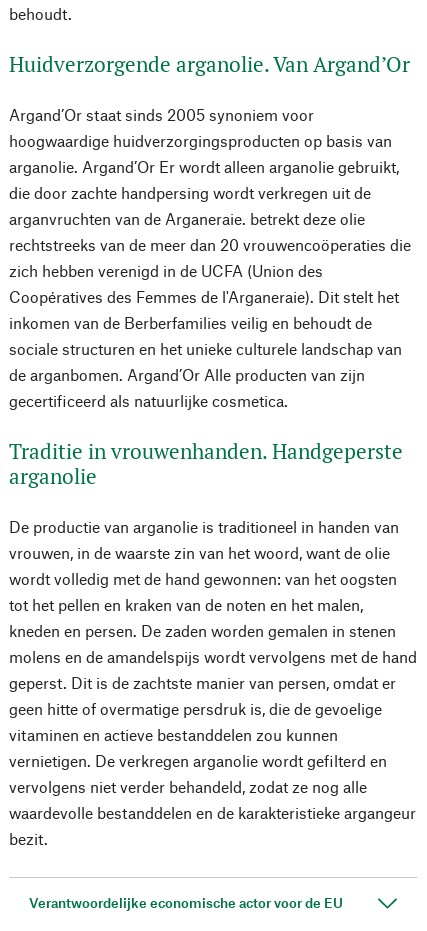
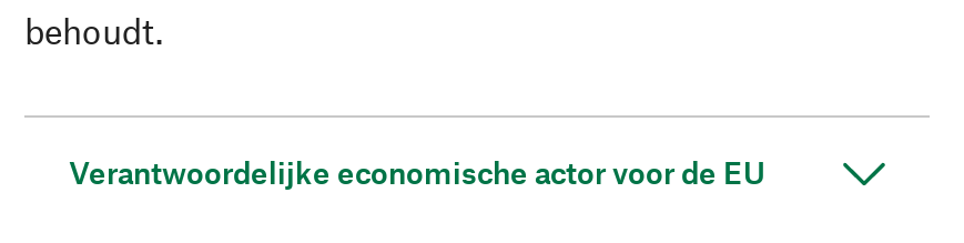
- Huidverzorgende arganolie. Van Argand’Or
- Argand’Or staat sinds 2005 synoniem voor
- hoogwaardige huidverzorgingsproducten op basis van
- arganolie. Argand’Or Er wordt alleen arganolie gebruikt,
- die door zachte handpersing wordt verkregen uit de
- arganvruchten van de Arganeraie. betrekt deze olie
- rechtstreeks van de meer dan 20 vrouwencoöperaties die
- zich hebben verenigd in de UCFA (Union des
- Coopératives des Femmes de l'Arganeraie). Dit stelt het
- inkomen van de Berberfamilies veilig en behoudt de
- sociale structuren en het unieke culturele landschap van
- de arganbomen. Argand’Or Alle producten van zijn
- gecertificeerd als natuurlijke cosmetica.
- Traditie in vrouwenhanden. Handgeperste
- arganolie
- De productie van arganolie is traditioneel in handen van
- vrouwen, in de waarste zin van het woord, want de olie
- wordt volledig met de hand gewonnen: van het oogsten
- tot het pellen en kraken van de noten en het malen,
- kneden en persen. De zaden worden gemalen in stenen
- molens en de amandelspijs wordt vervolgens met de hand
- geperst. Dit is de zachtste manier van persen, omdat er
- geen hitte of overmatige persdruk is, die de gevoelige
- vitaminen en actieve bestanddelen zou kunnen
- vernietigen. De verkregen arganolie wordt gefilterd en
- vervolgens niet verder behandeld, zodat ze nog alle
- waardevolle bestanddelen en de karakteristieke argangeur
- bezit.
